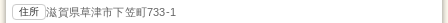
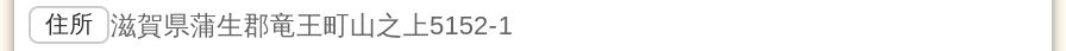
- 滋賀県草津市下笠町733-1
+ 滋賀県蒲生郡竜王町山之上5152-1
